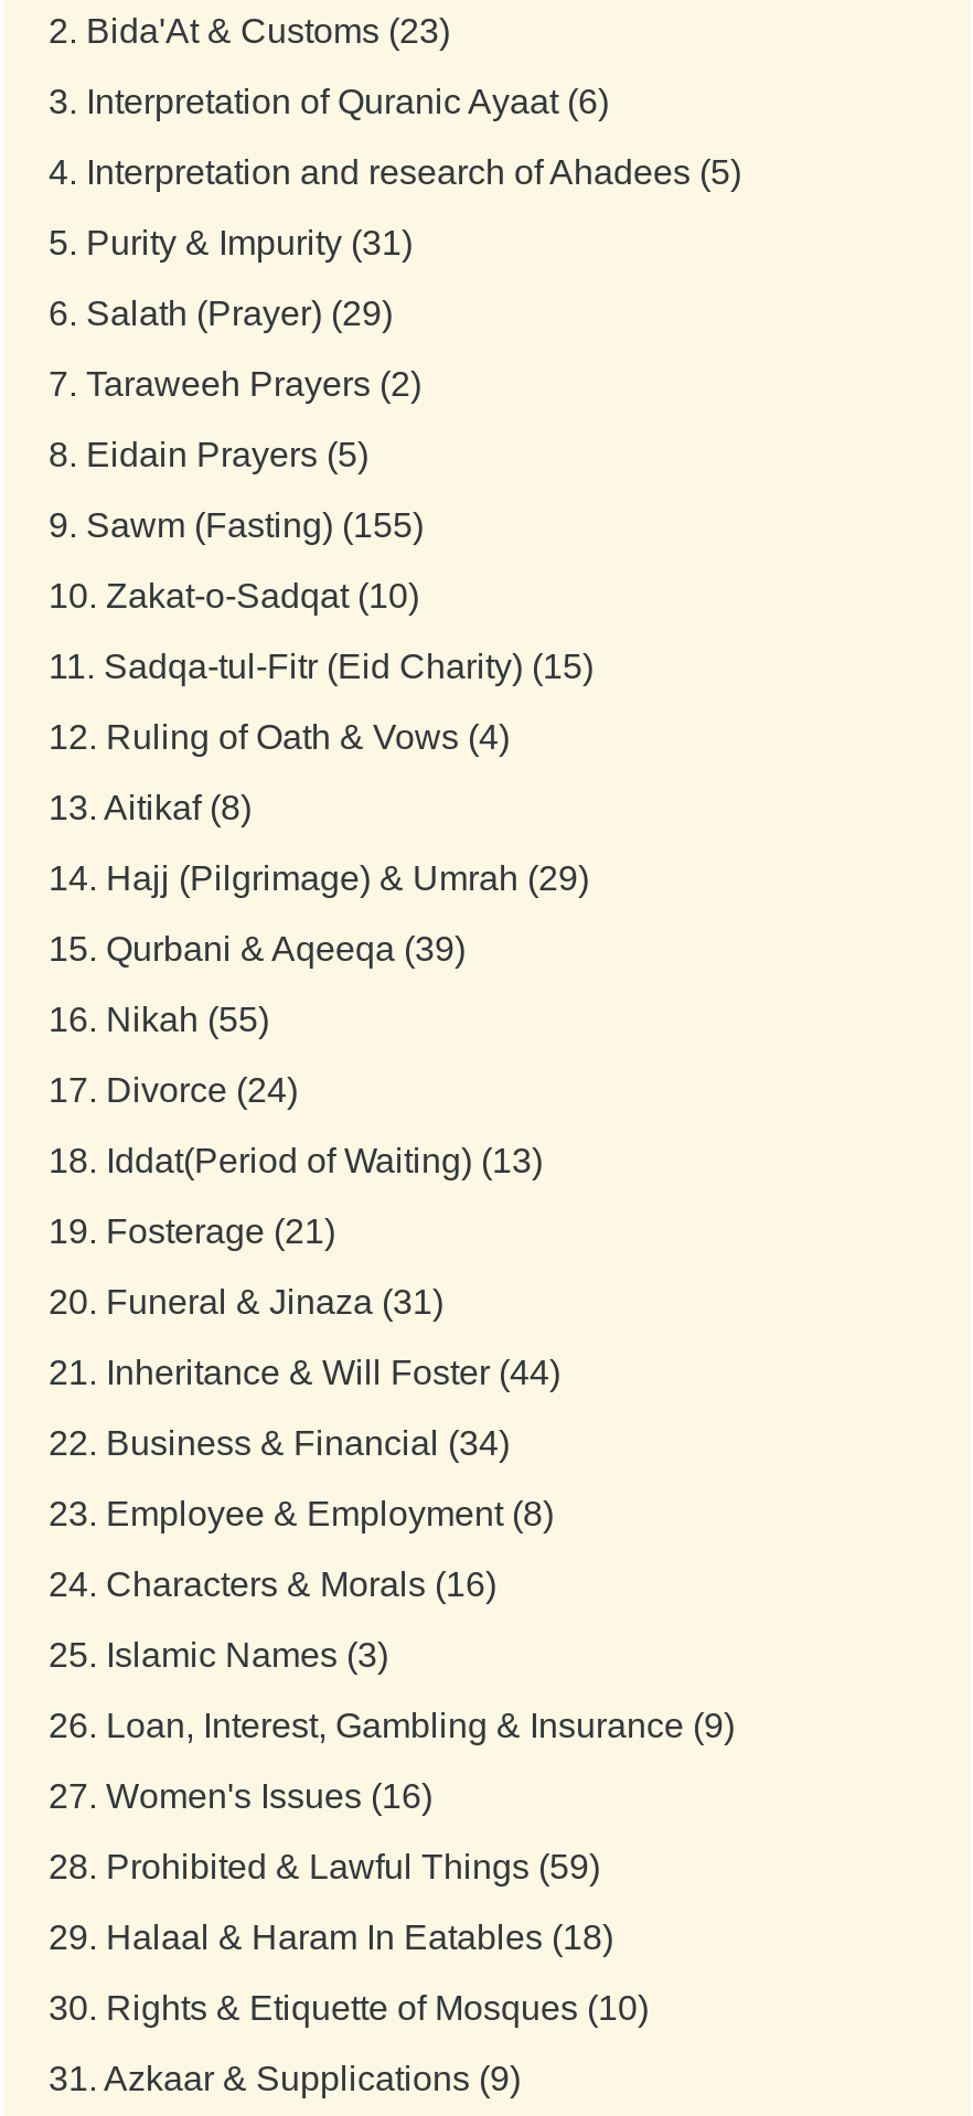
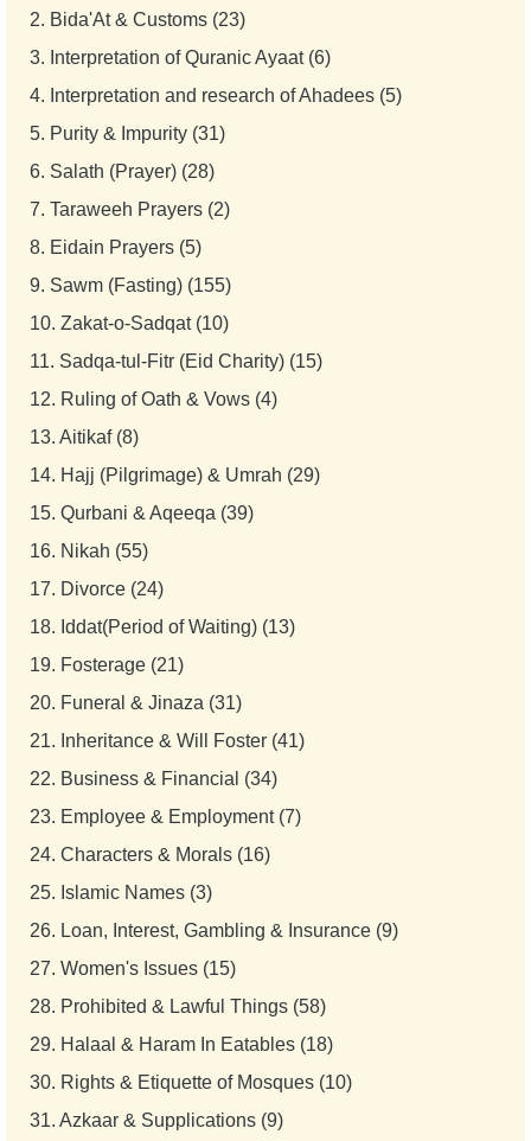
- 6. Salath (Prayer) (29)
+ 6. Salath (Prayer) (28)

- 21. Inheritance & Will Foster (44)
+ 21. Inheritance & Will Foster (41)

- 23. Employee & Employment (8)
+ 23. Employee & Employment (7)

- 27. Women's Issues (16)
+ 27. Women's Issues (15)

- 28. Prohibited & Lawful Things (59)
+ 28. Prohibited & Lawful Things (58)
